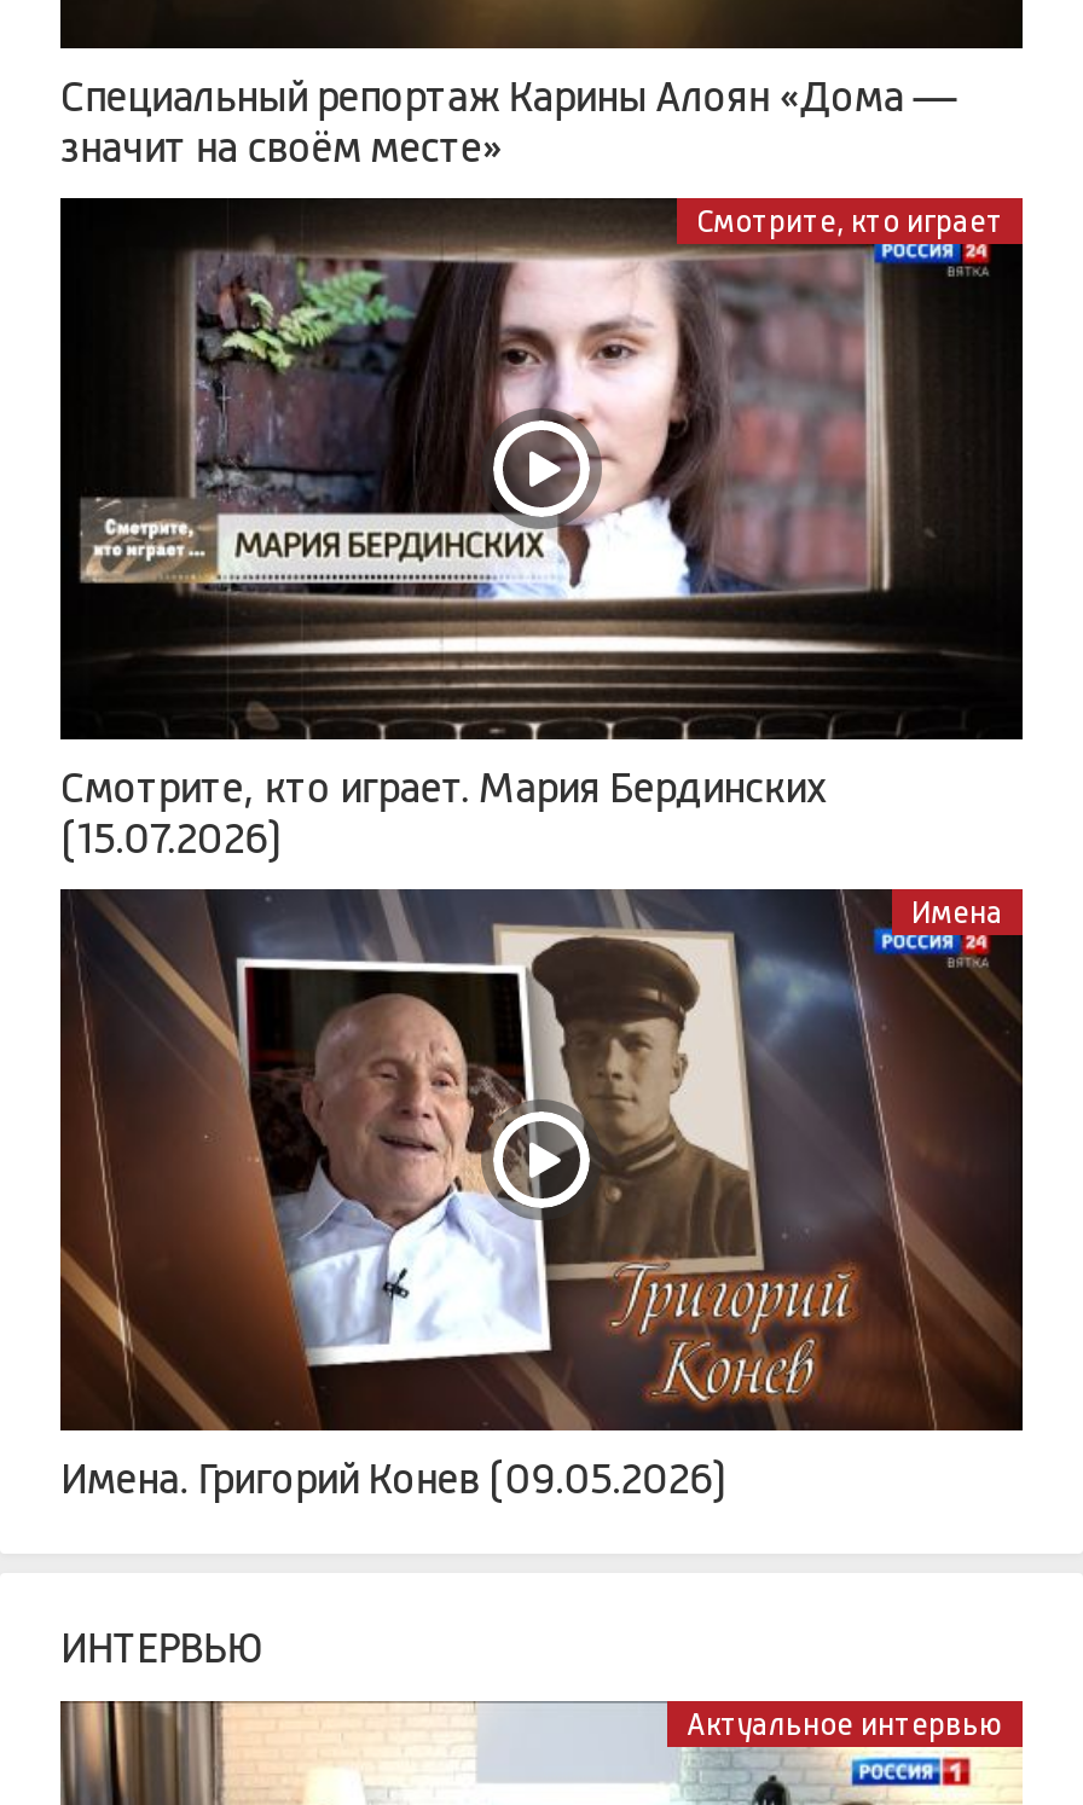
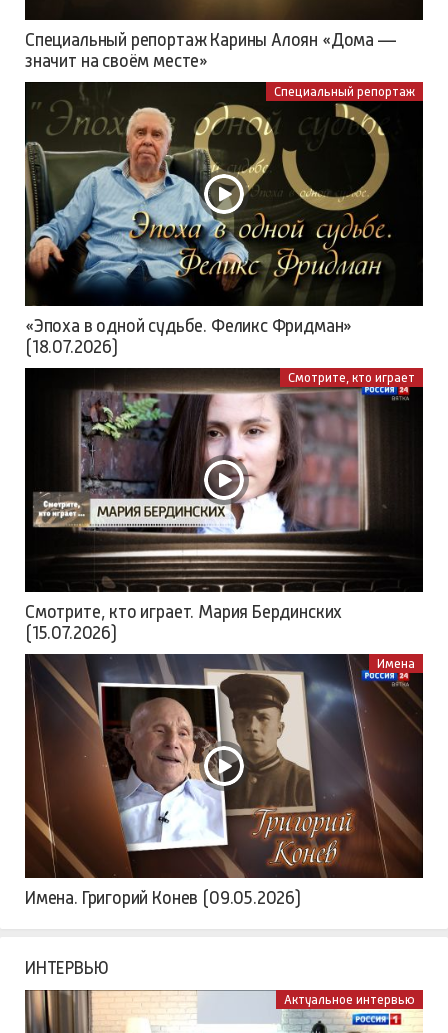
+ [image]
+ Специальный репортаж

+ «Эпоха в одной судьбе. Феликс Фридман»
+ (18.07.2026)
